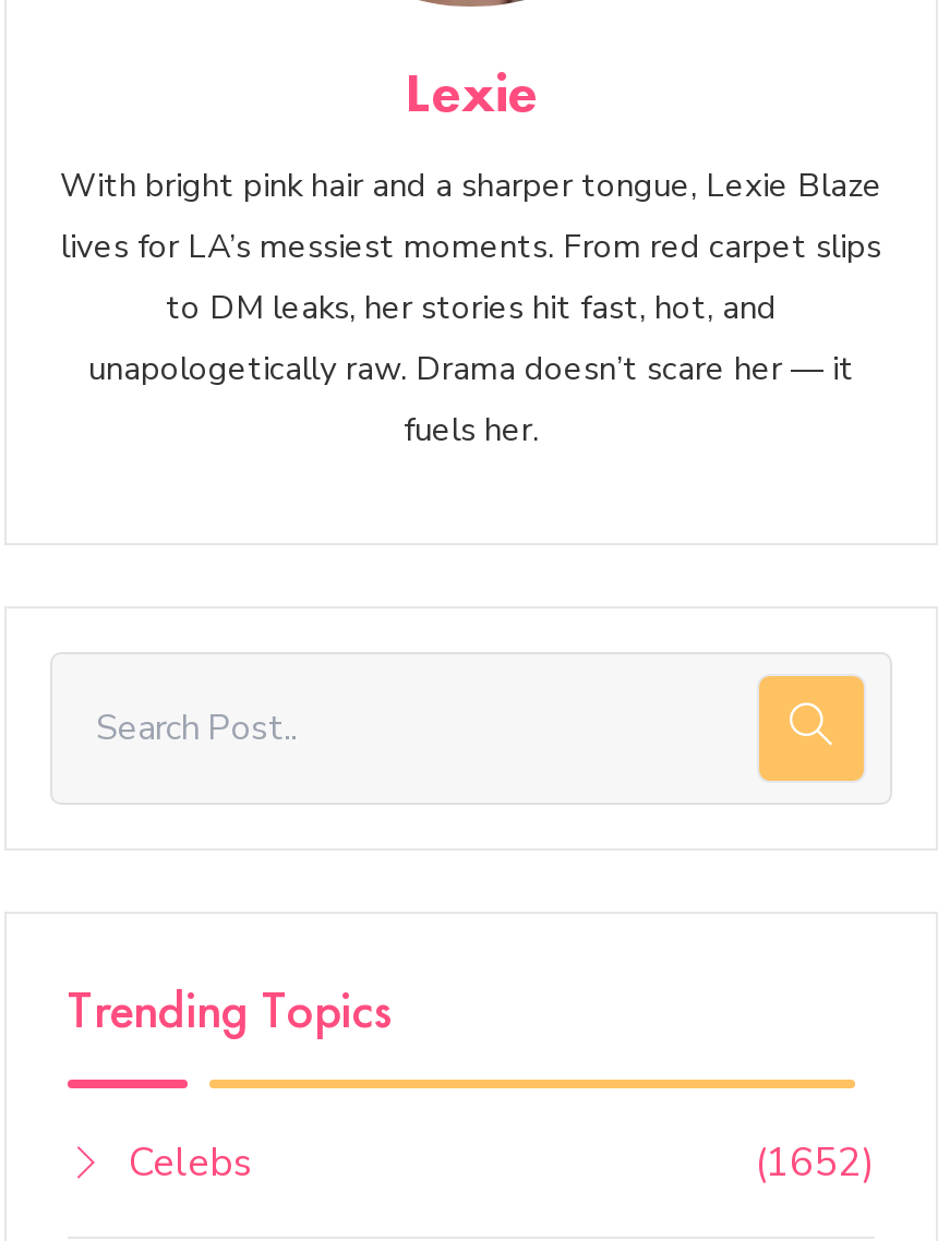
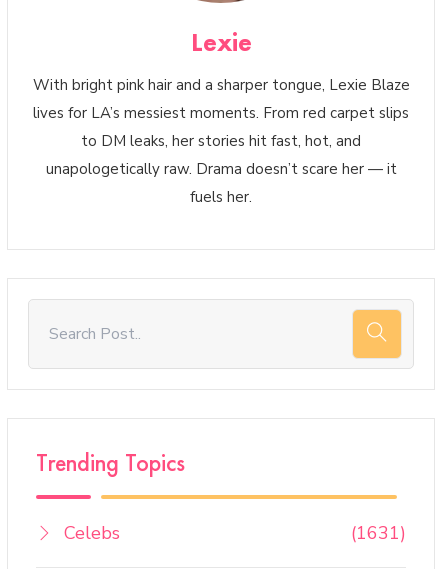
- (1652)
+ (1631)
